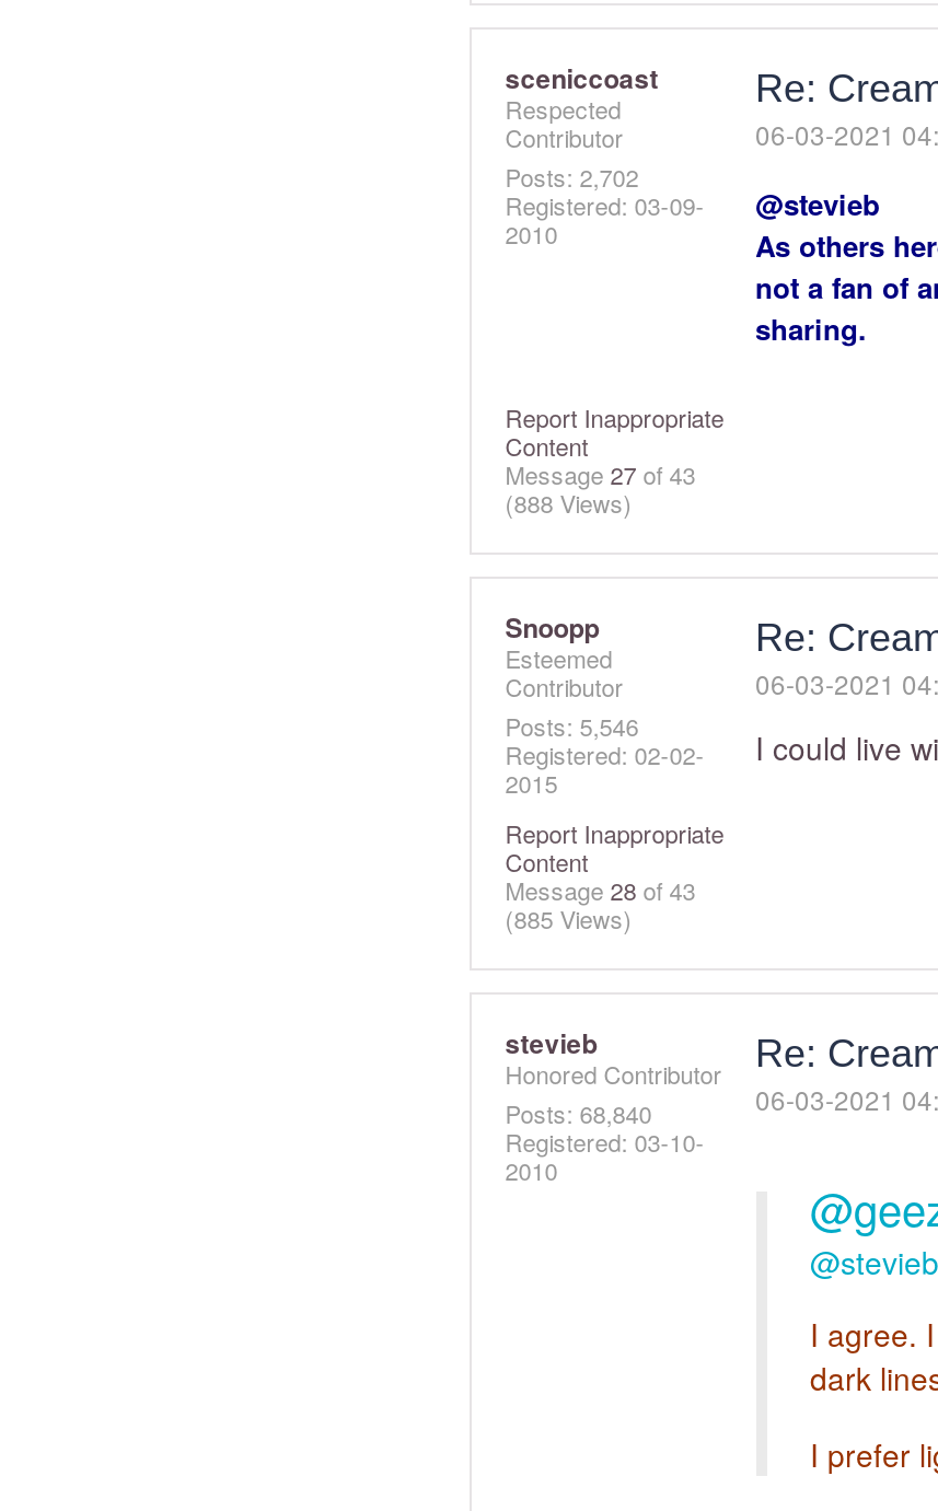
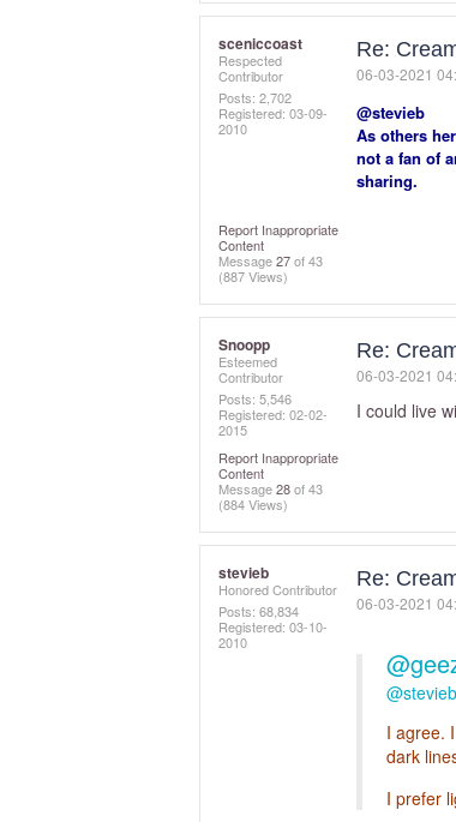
- (888 Views)
+ (887 Views)

- (885 Views)
+ (884 Views)

- Posts: 68,840
+ Posts: 68,834
